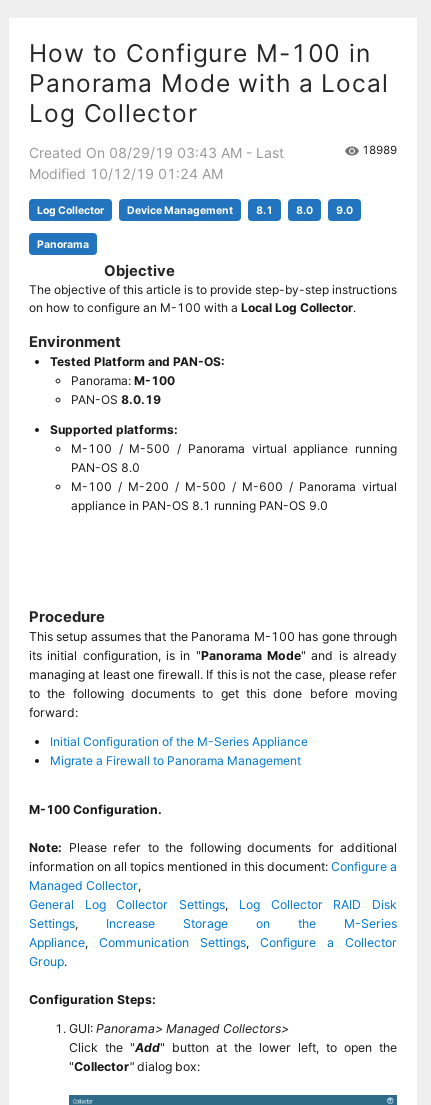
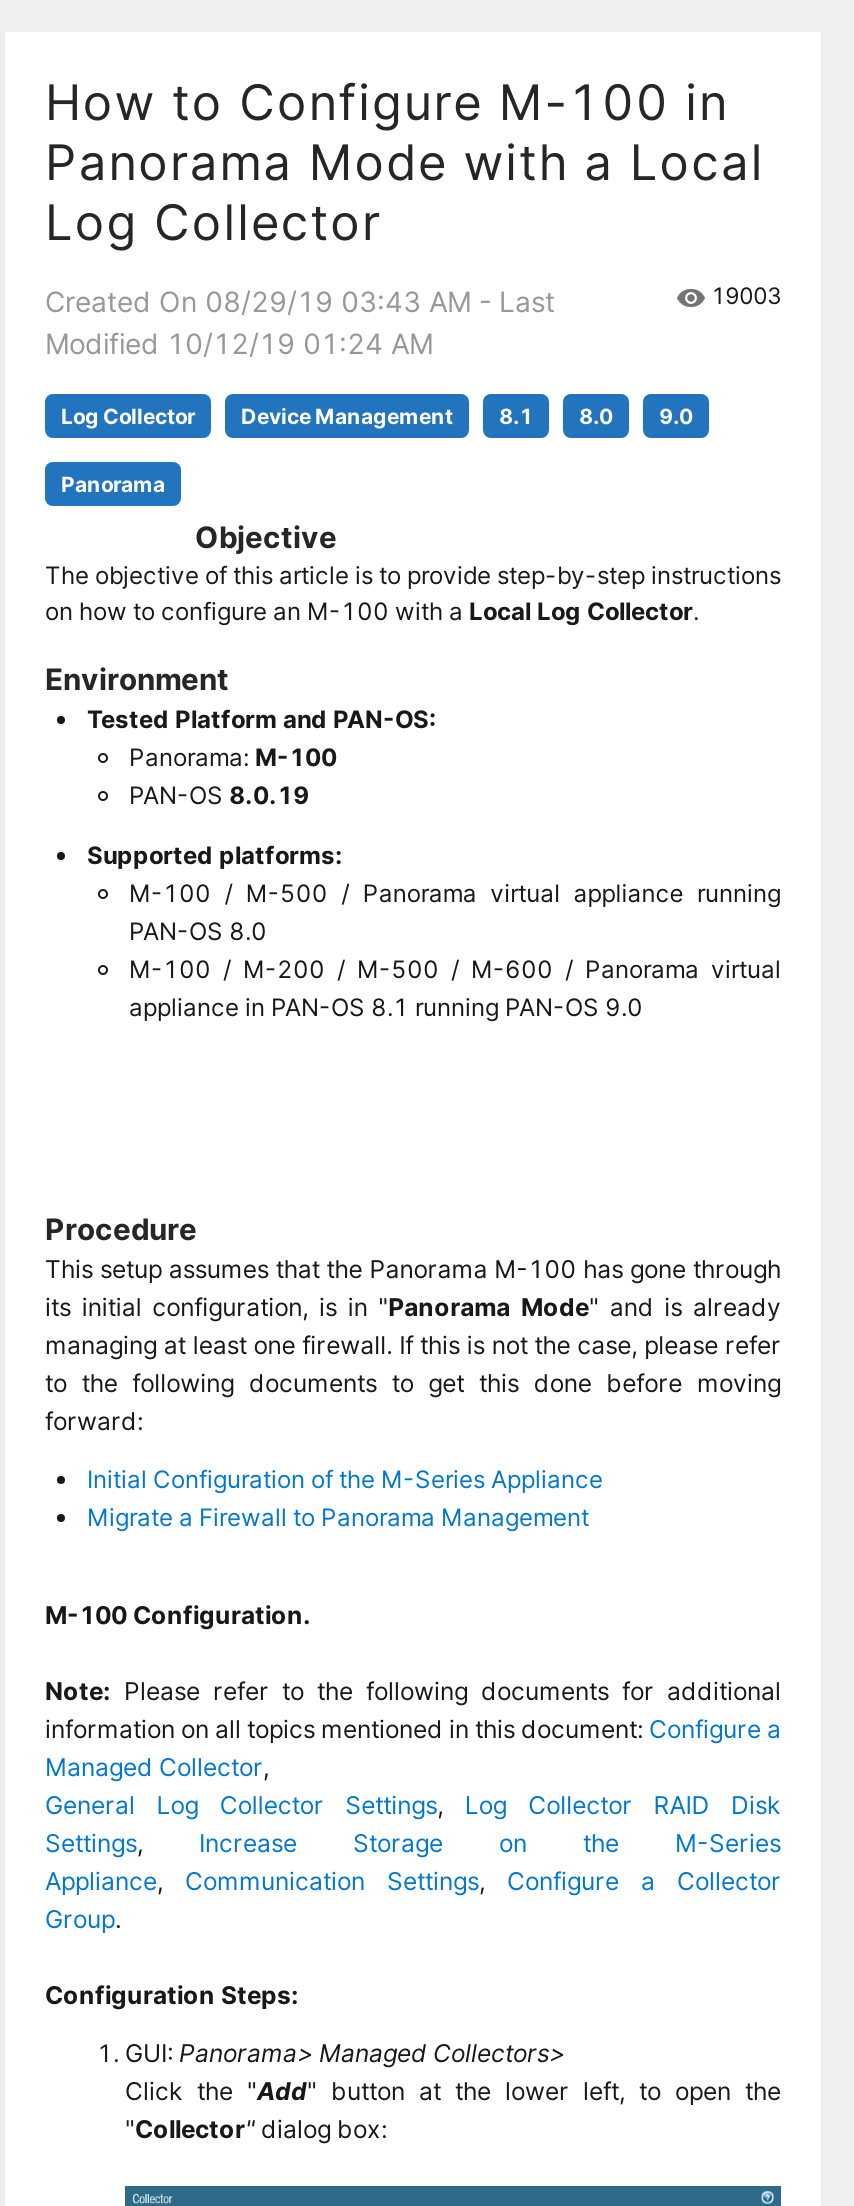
- 18989
+ 19003
